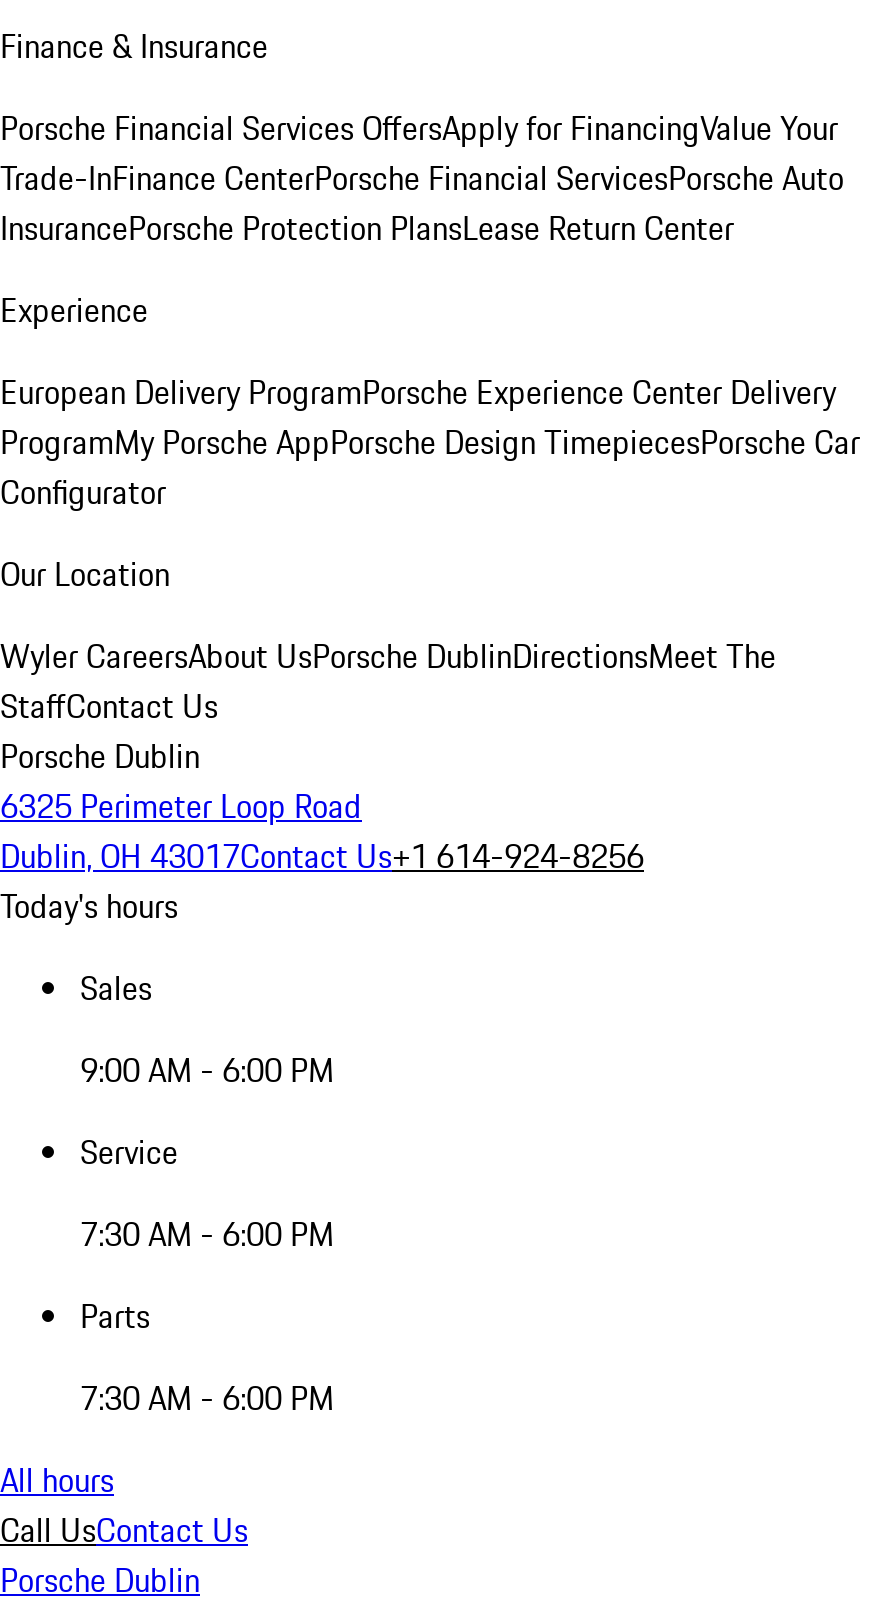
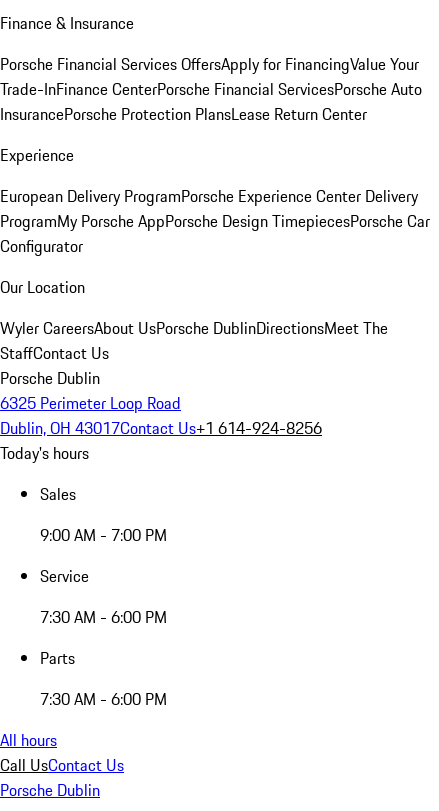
- 9:00 AM - 6:00 PM
+ 9:00 AM - 7:00 PM
